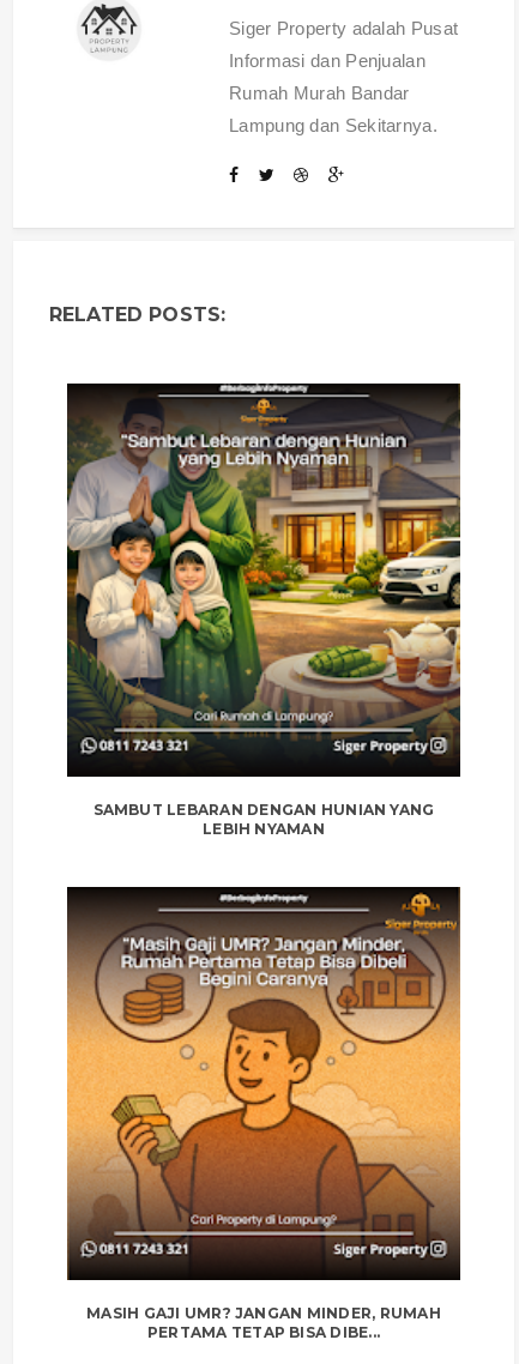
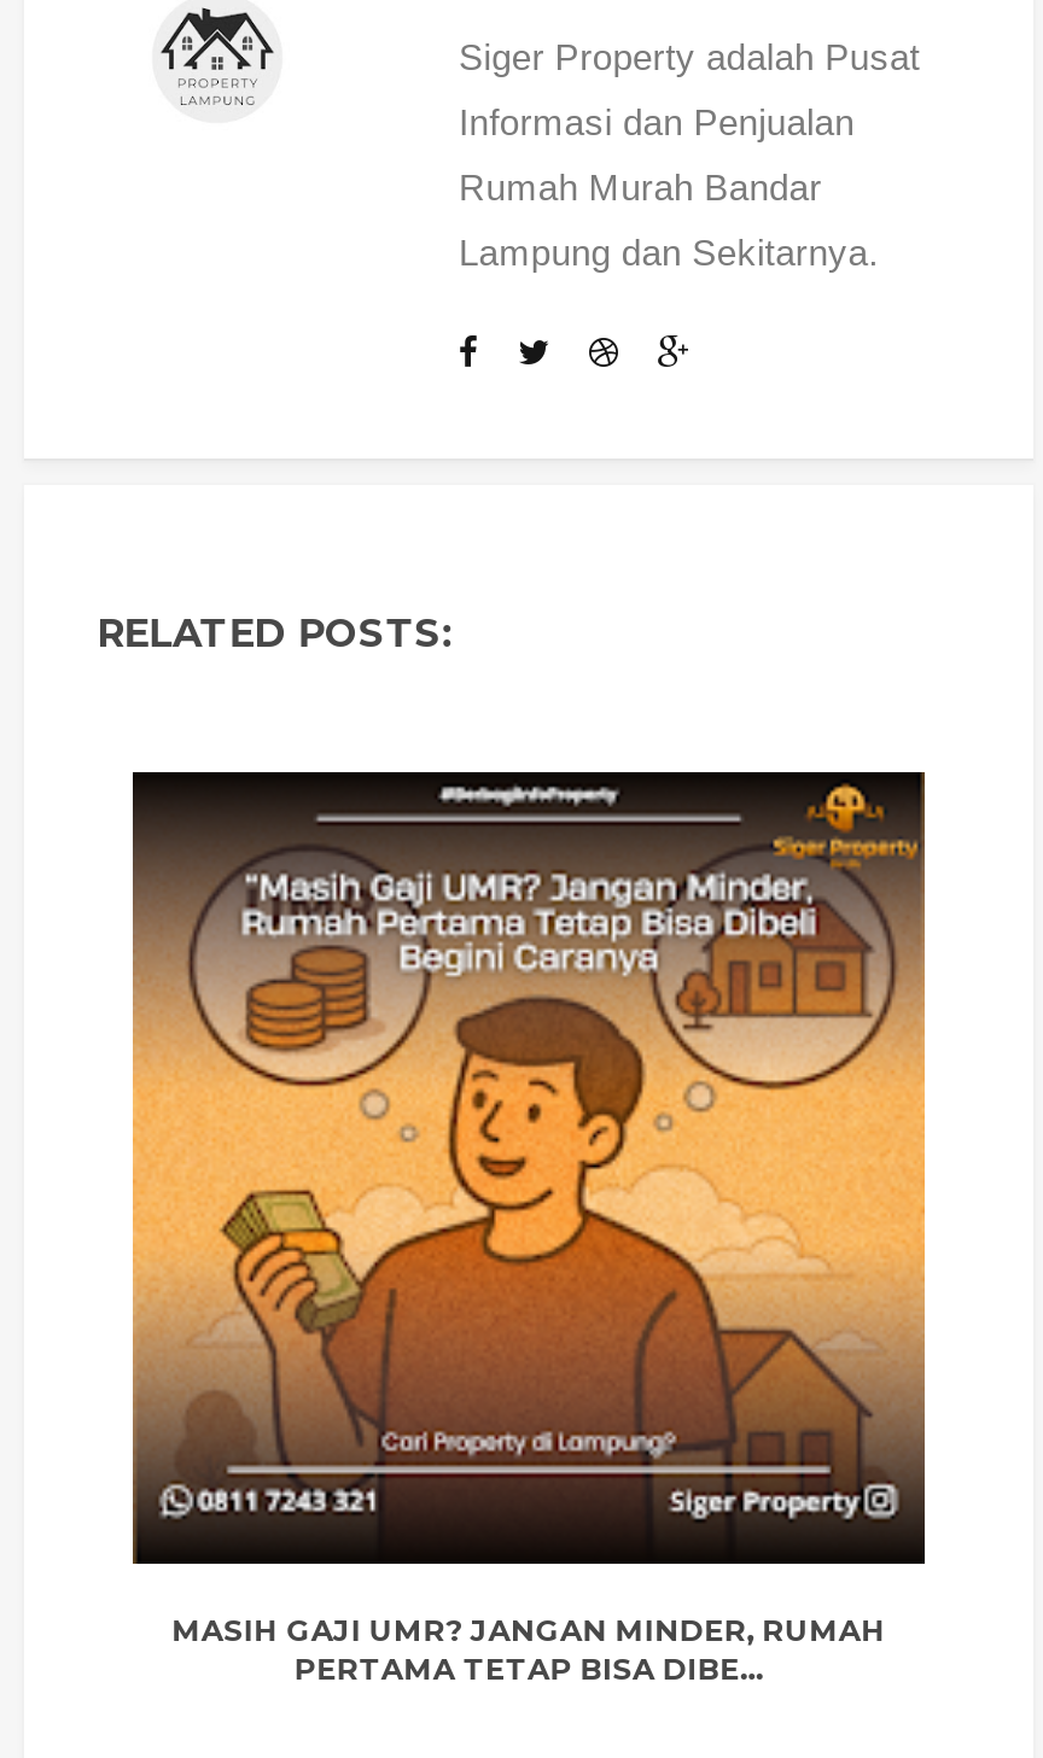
- [image]
- SAMBUT LEBARAN DENGAN HUNIAN YANG
- LEBIH NYAMAN
